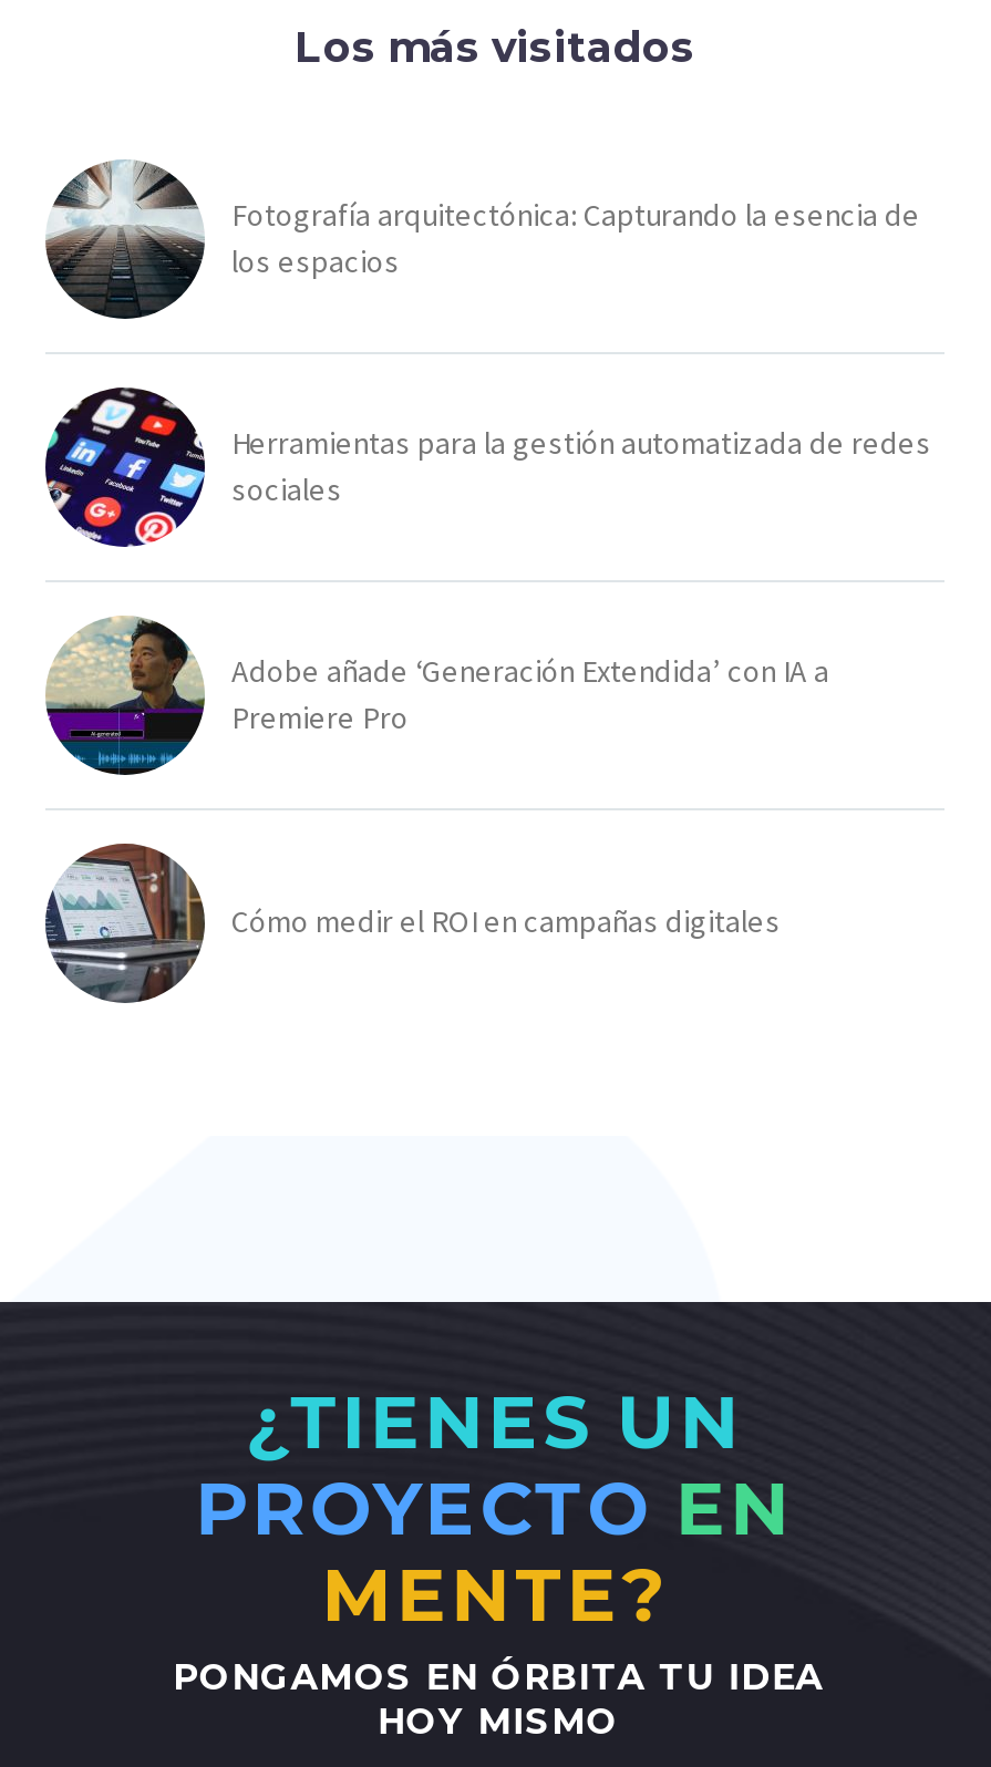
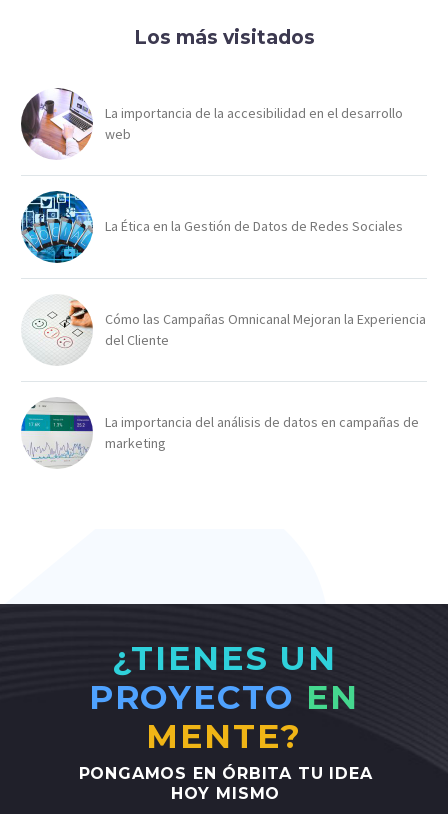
- [image]
- Fotografía arquitectónica: Capturando la esencia de
- los espacios
+ [image]
+ La importancia de la accesibilidad en el desarrollo
+ web

- [image]
- Herramientas para la gestión automatizada de redes
- sociales
+ [image]
+ La Ética en la Gestión de Datos de Redes Sociales

- [image]
- Adobe añade ‘Generación Extendida’ con IA a
- Premiere Pro
+ [image]
+ Cómo las Campañas Omnicanal Mejoran la Experiencia
+ del Cliente

- [image]
- Cómo medir el ROI en campañas digitales
+ [image]
+ La importancia del análisis de datos en campañas de
+ marketing
